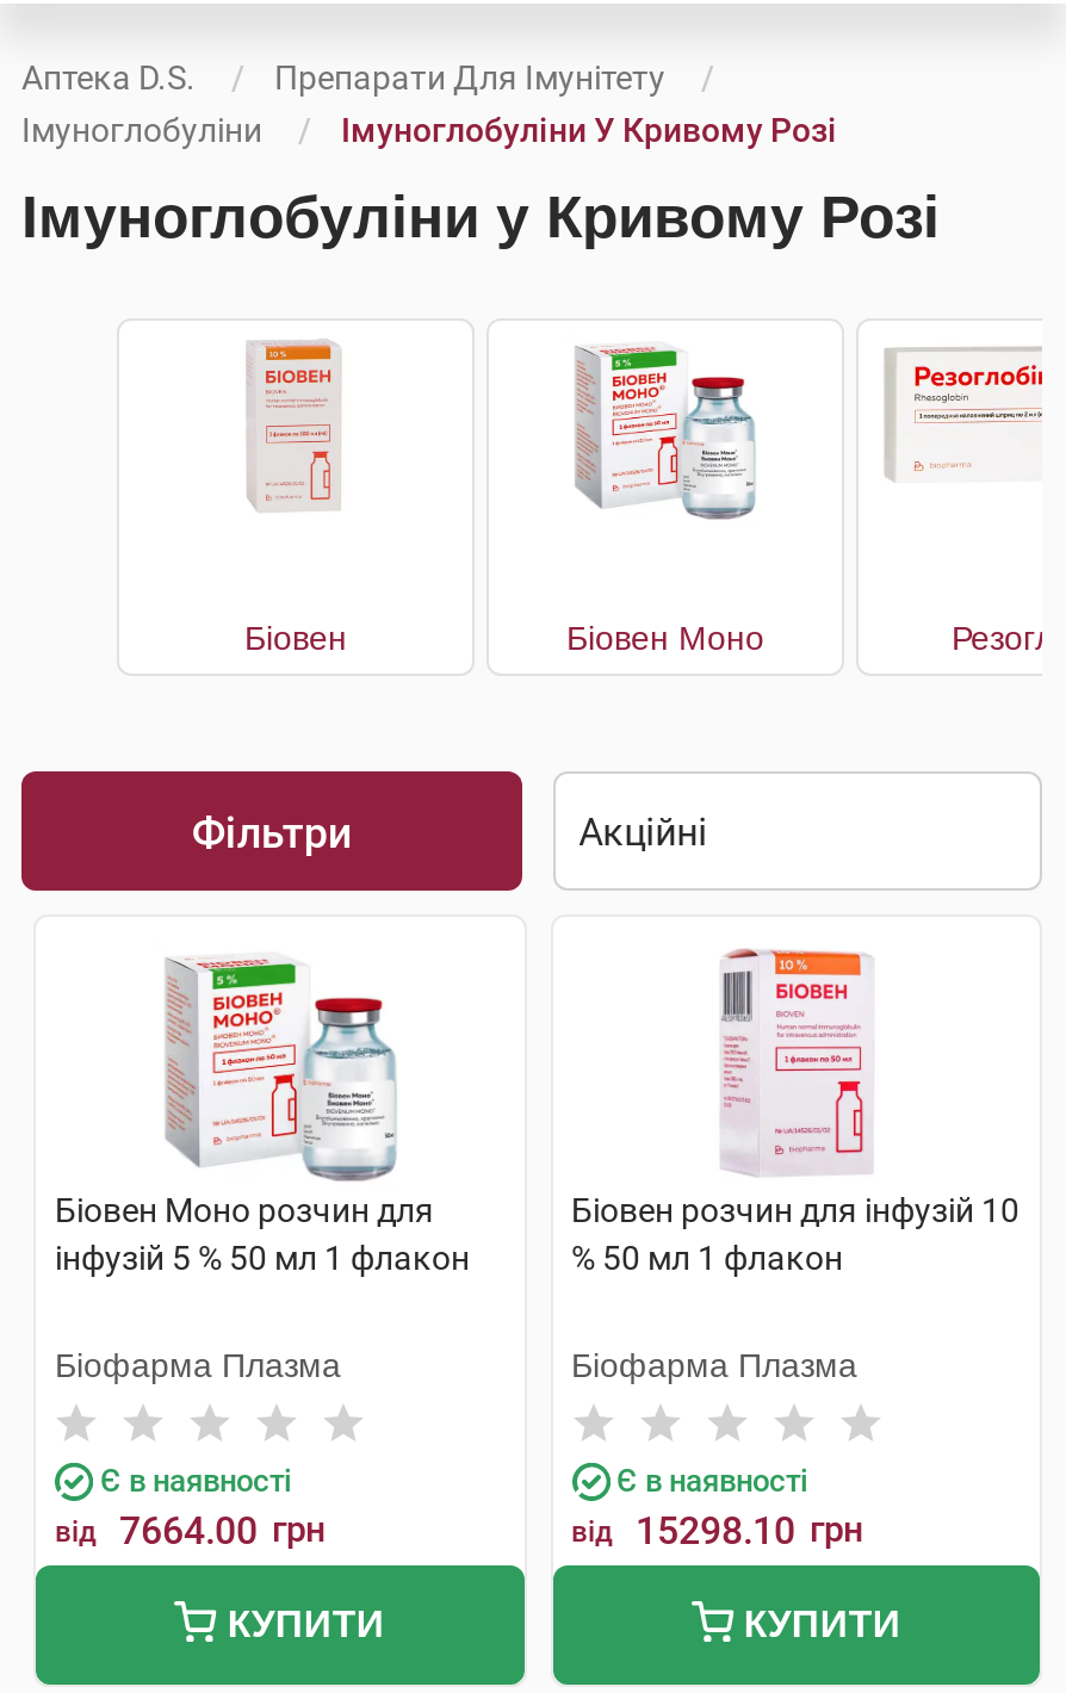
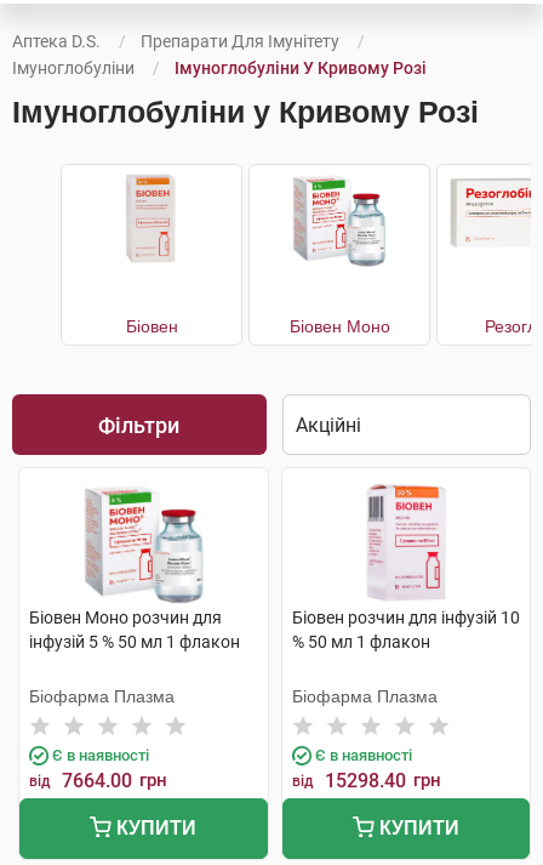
- від 15298.10 грн
+ від 15298.40 грн
